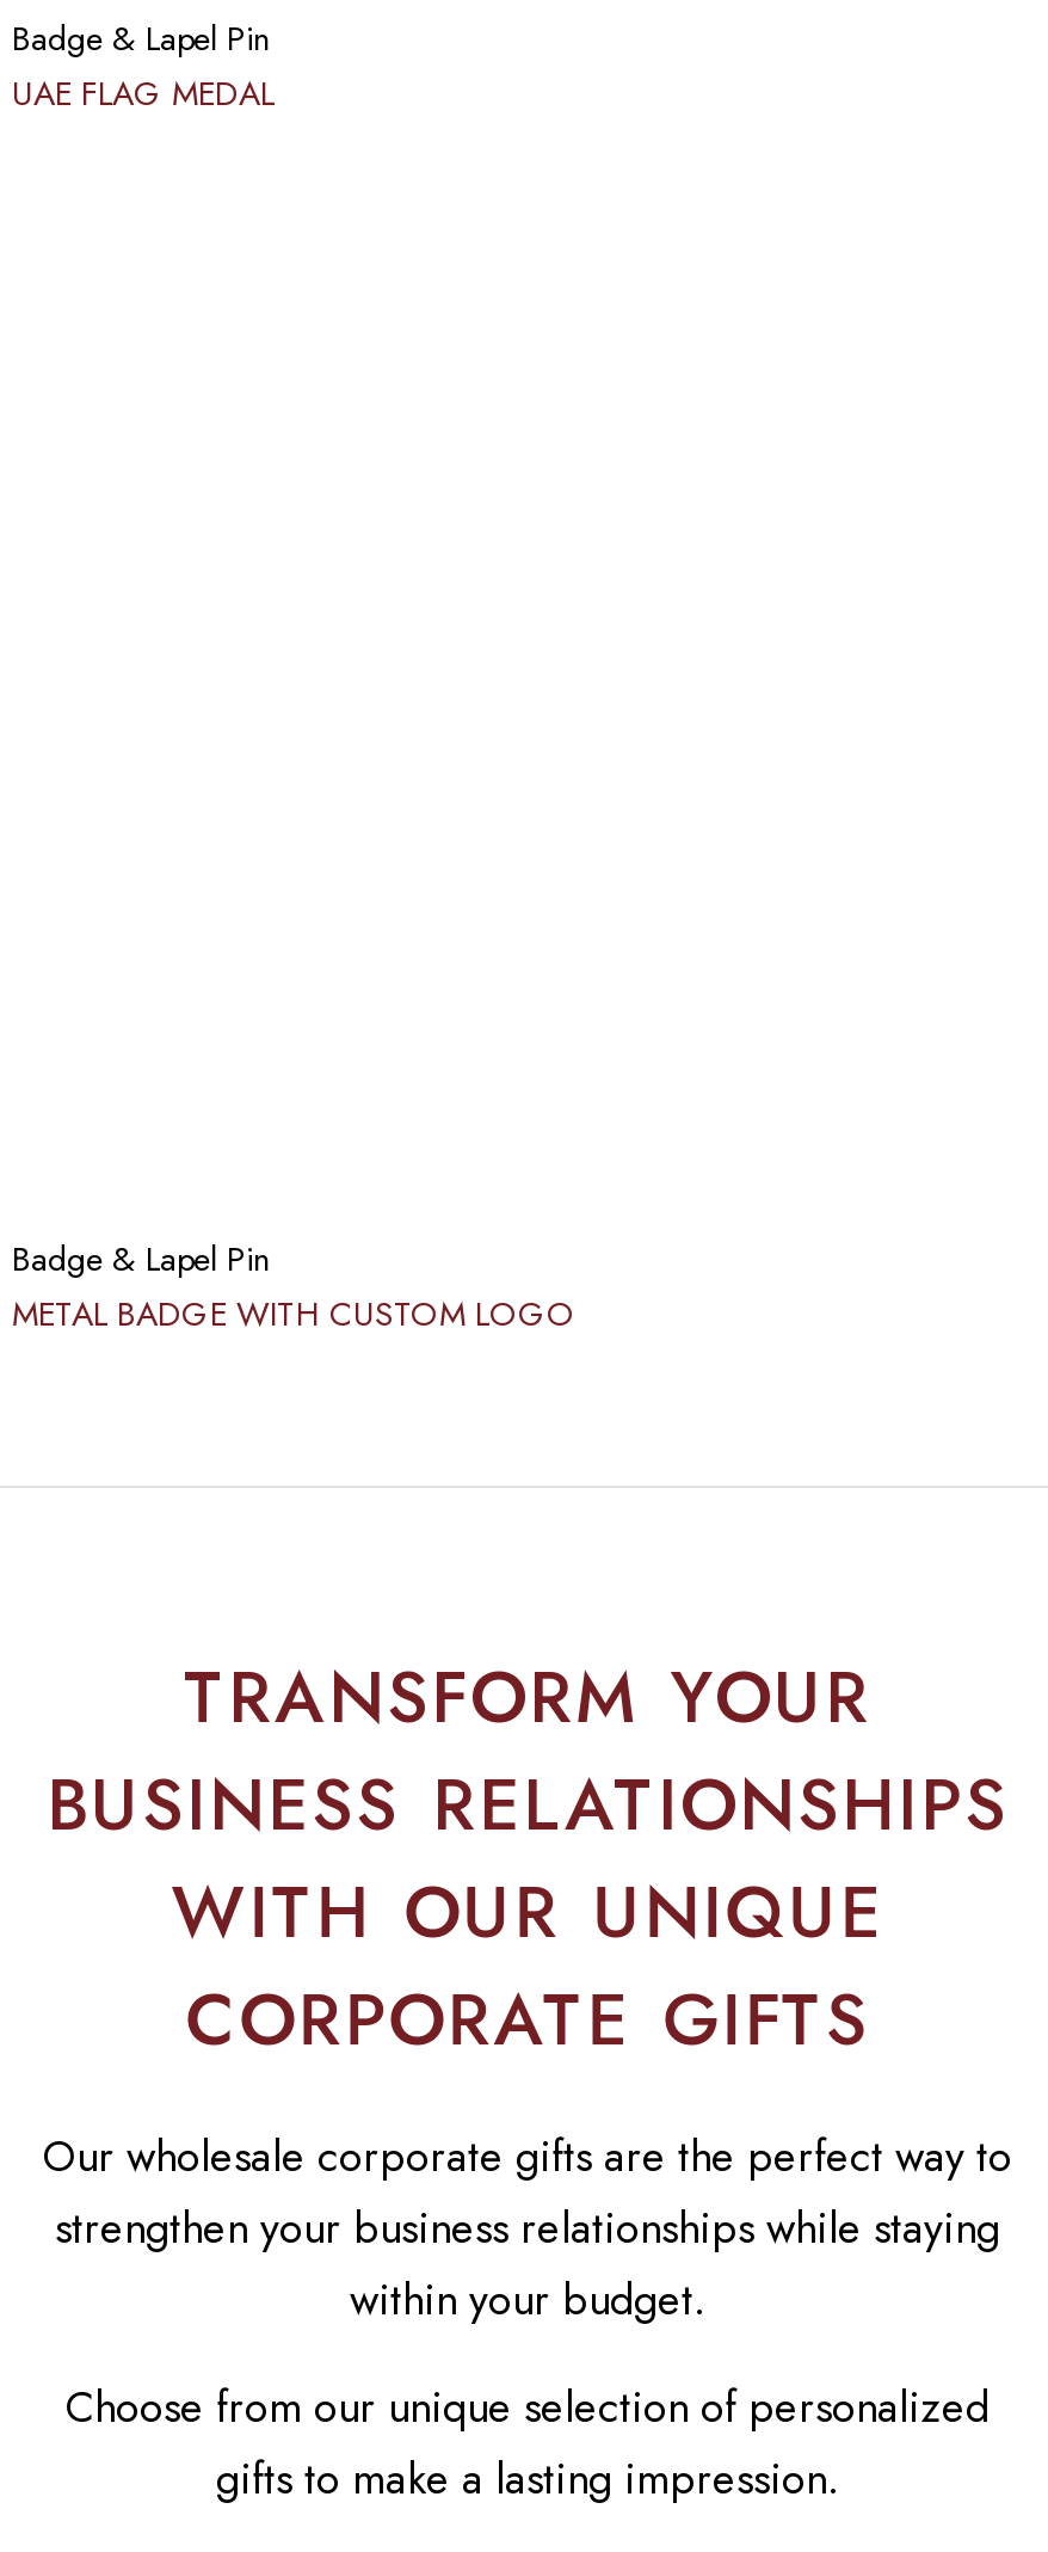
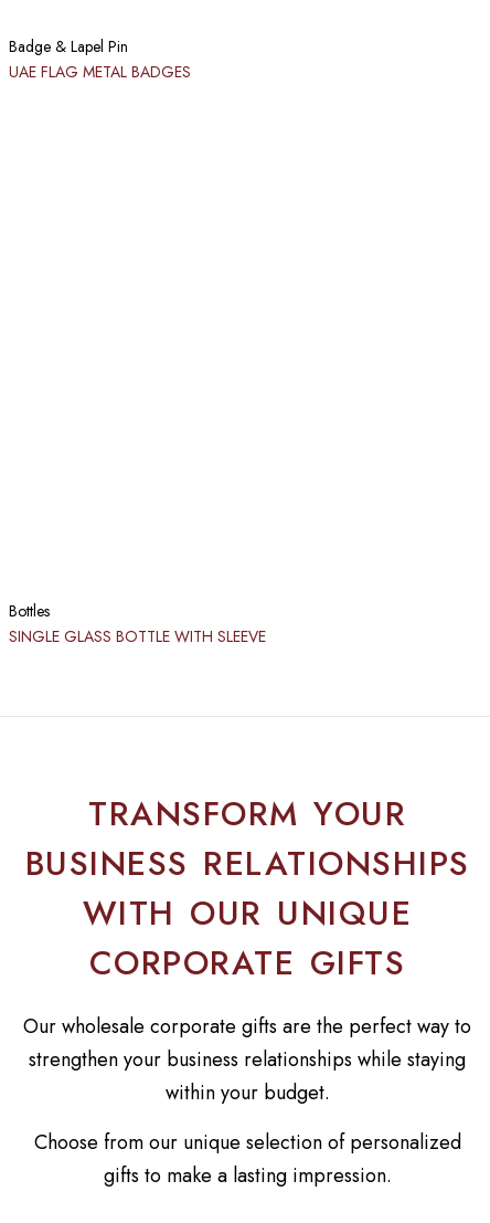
- UAE FLAG MEDAL
+ UAE FLAG METAL BADGES

- Badge & Lapel Pin
- METAL BADGE WITH CUSTOM LOGO
+ Bottles
+ SINGLE GLASS BOTTLE WITH SLEEVE
